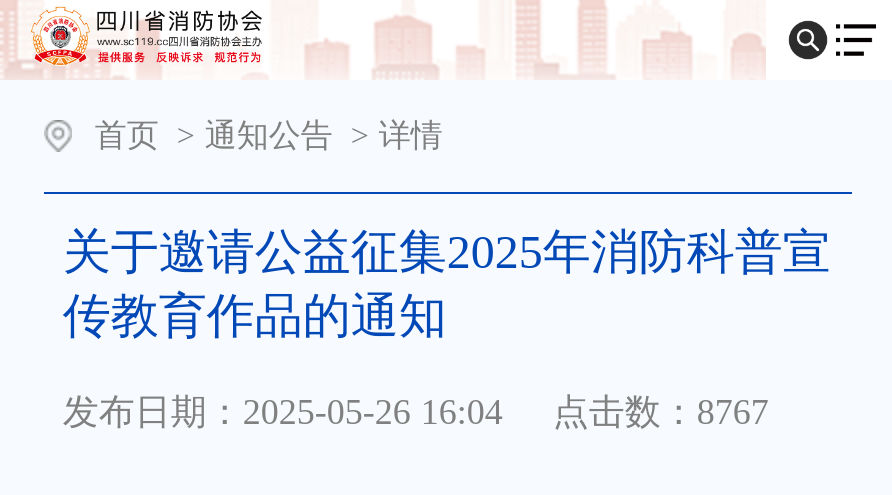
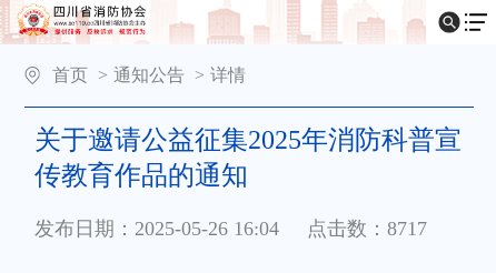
- 发布日期：2025-05-26 16:04 点击数：8767
+ 发布日期：2025-05-26 16:04 点击数：8717
